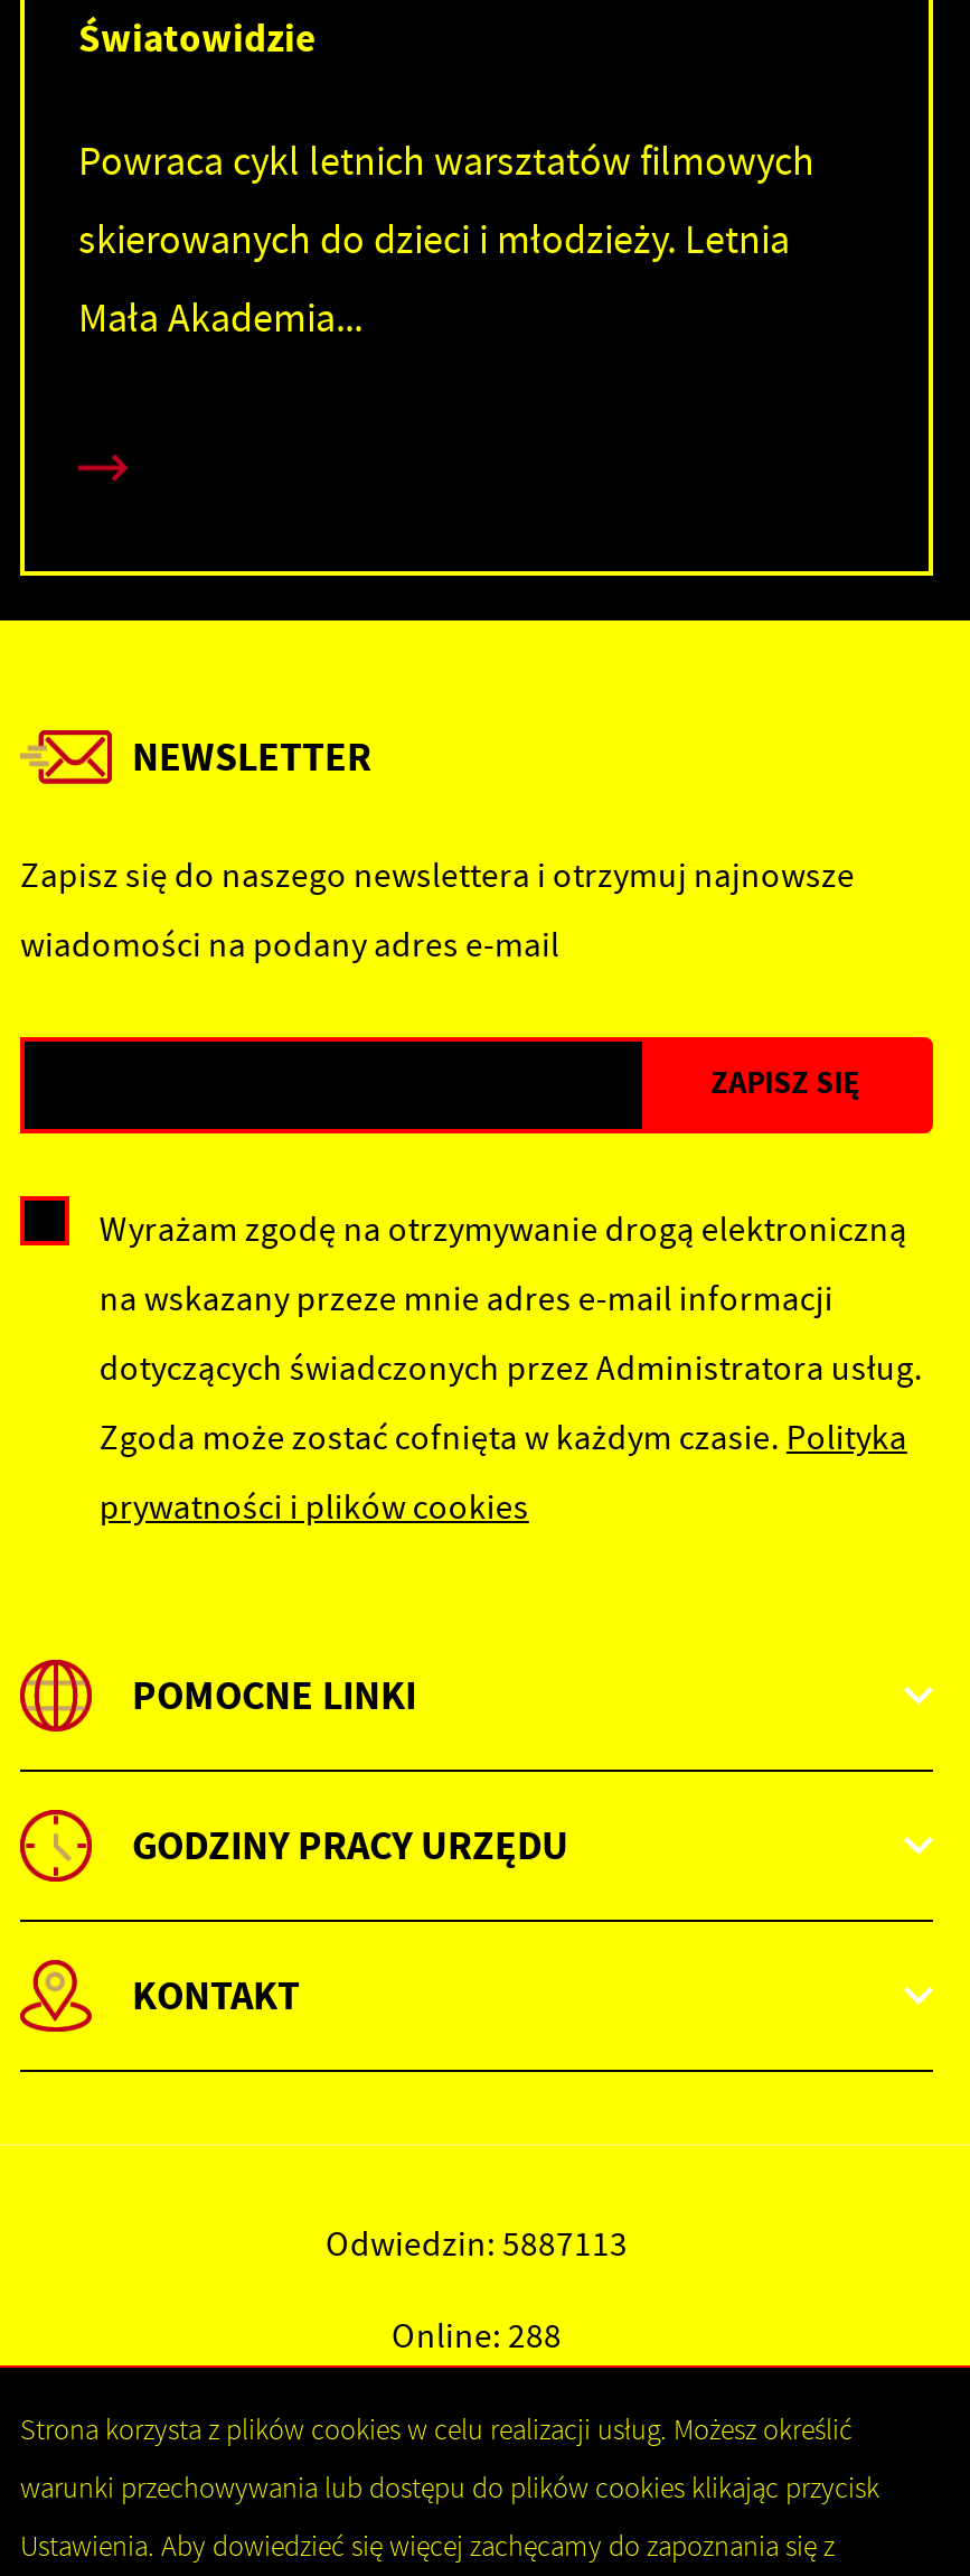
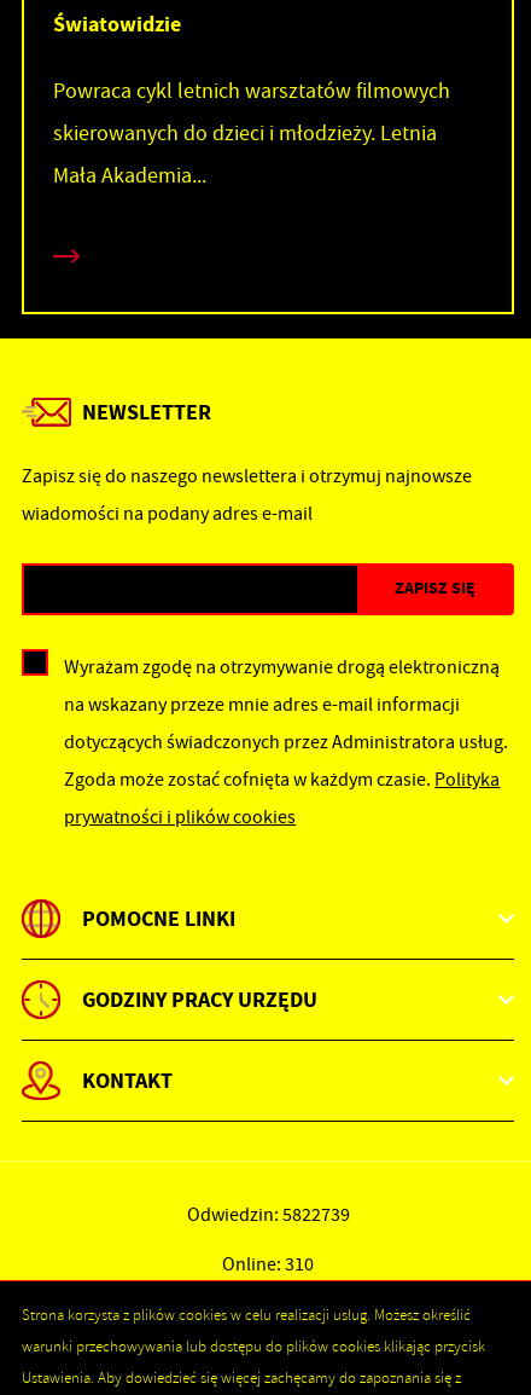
- Odwiedzin: 5887113
+ Odwiedzin: 5822739

- Online: 288
+ Online: 310
